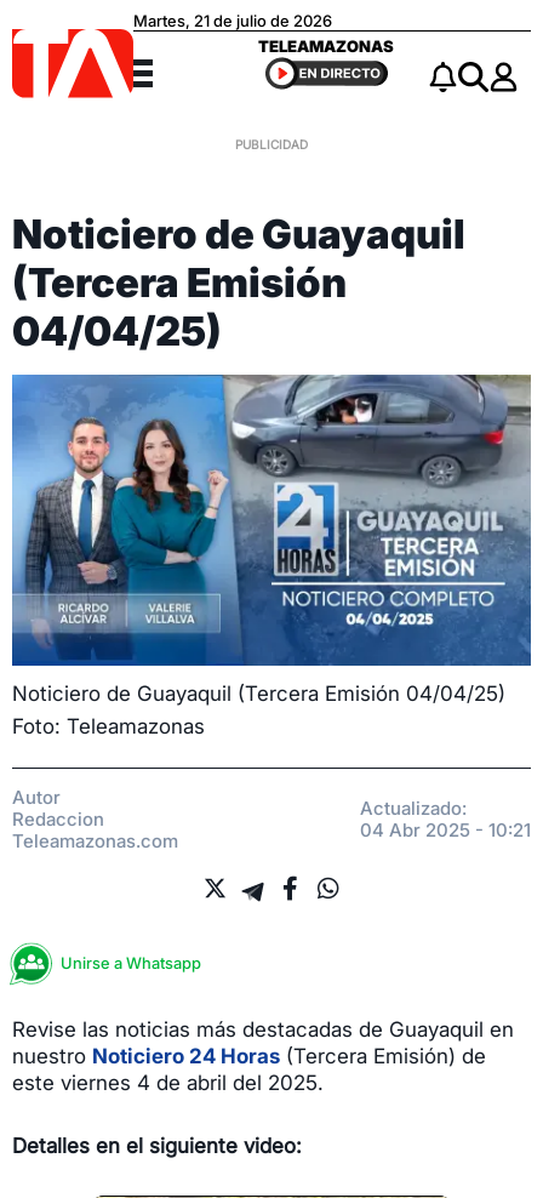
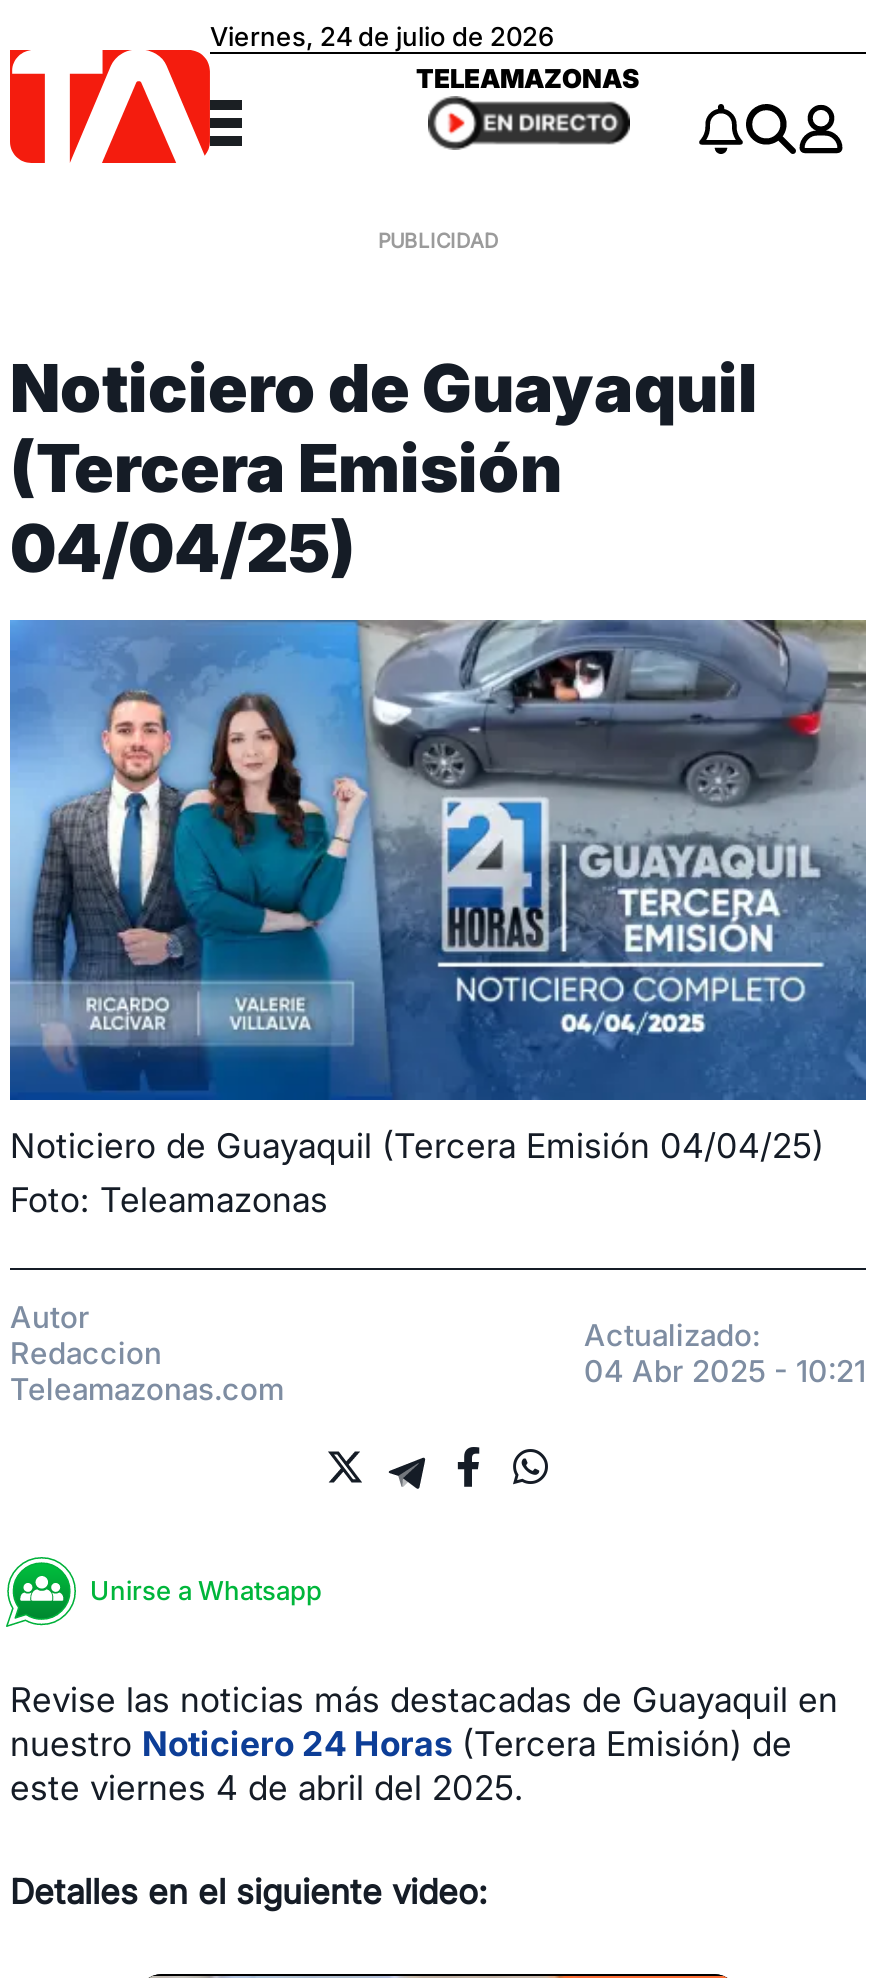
- Martes, 21 de julio de 2026
+ Viernes, 24 de julio de 2026
